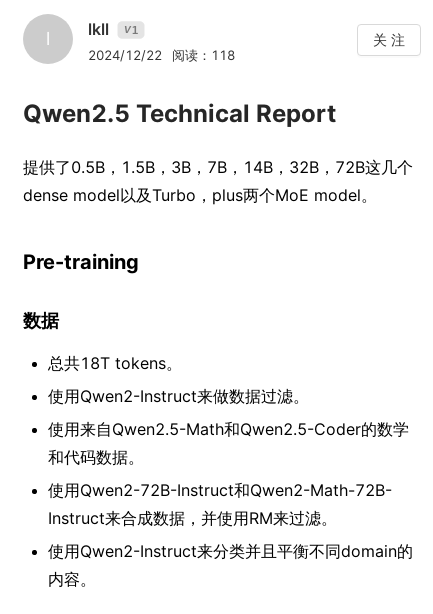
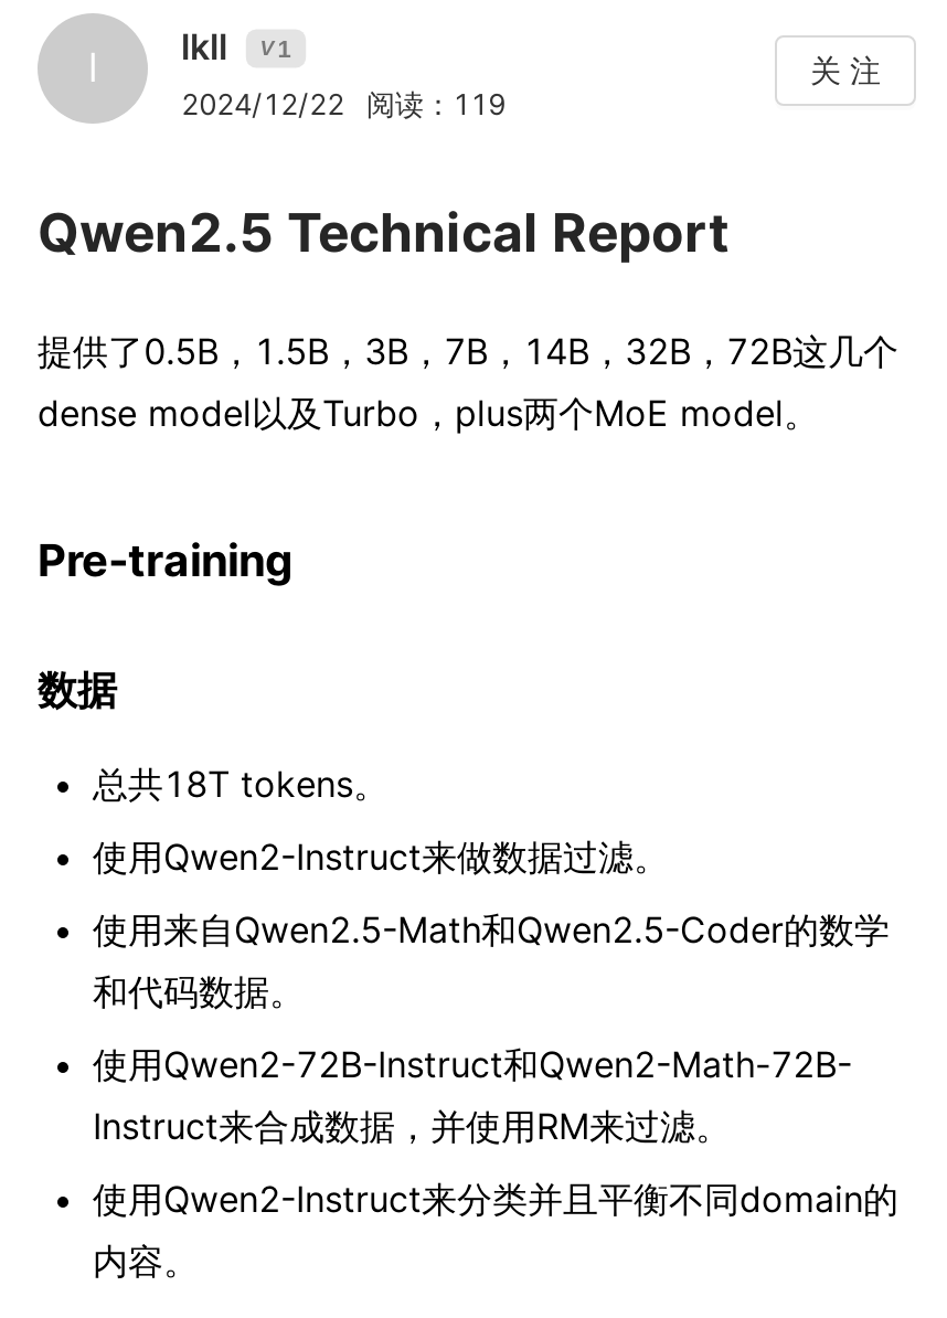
- 2024/12/22 阅读：118
+ 2024/12/22 阅读：119
